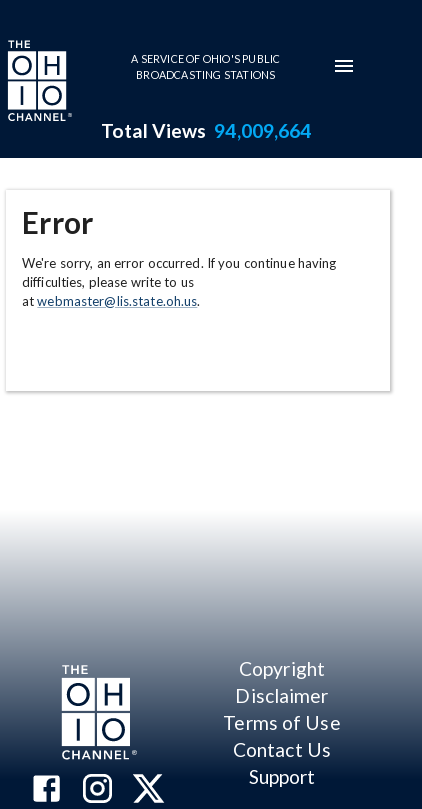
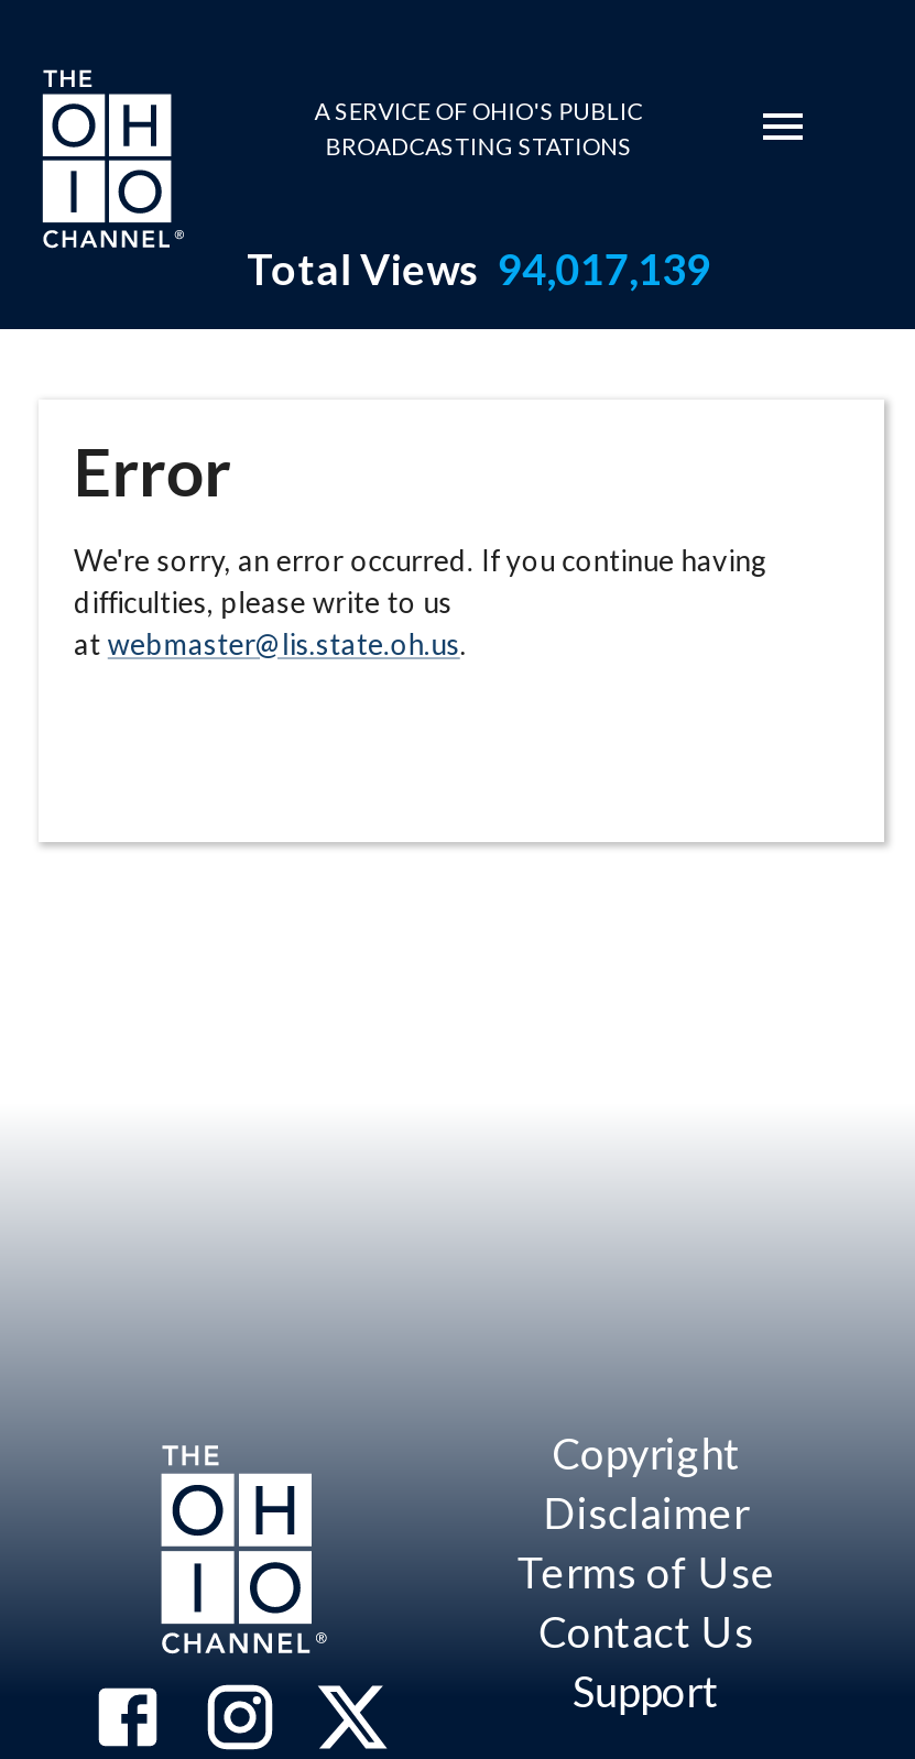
- Total Views 94,009,664
+ Total Views 94,017,139
